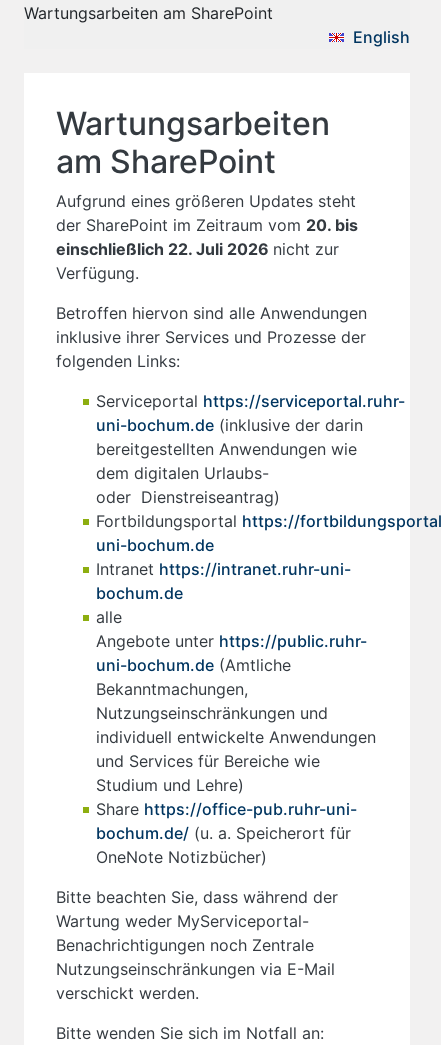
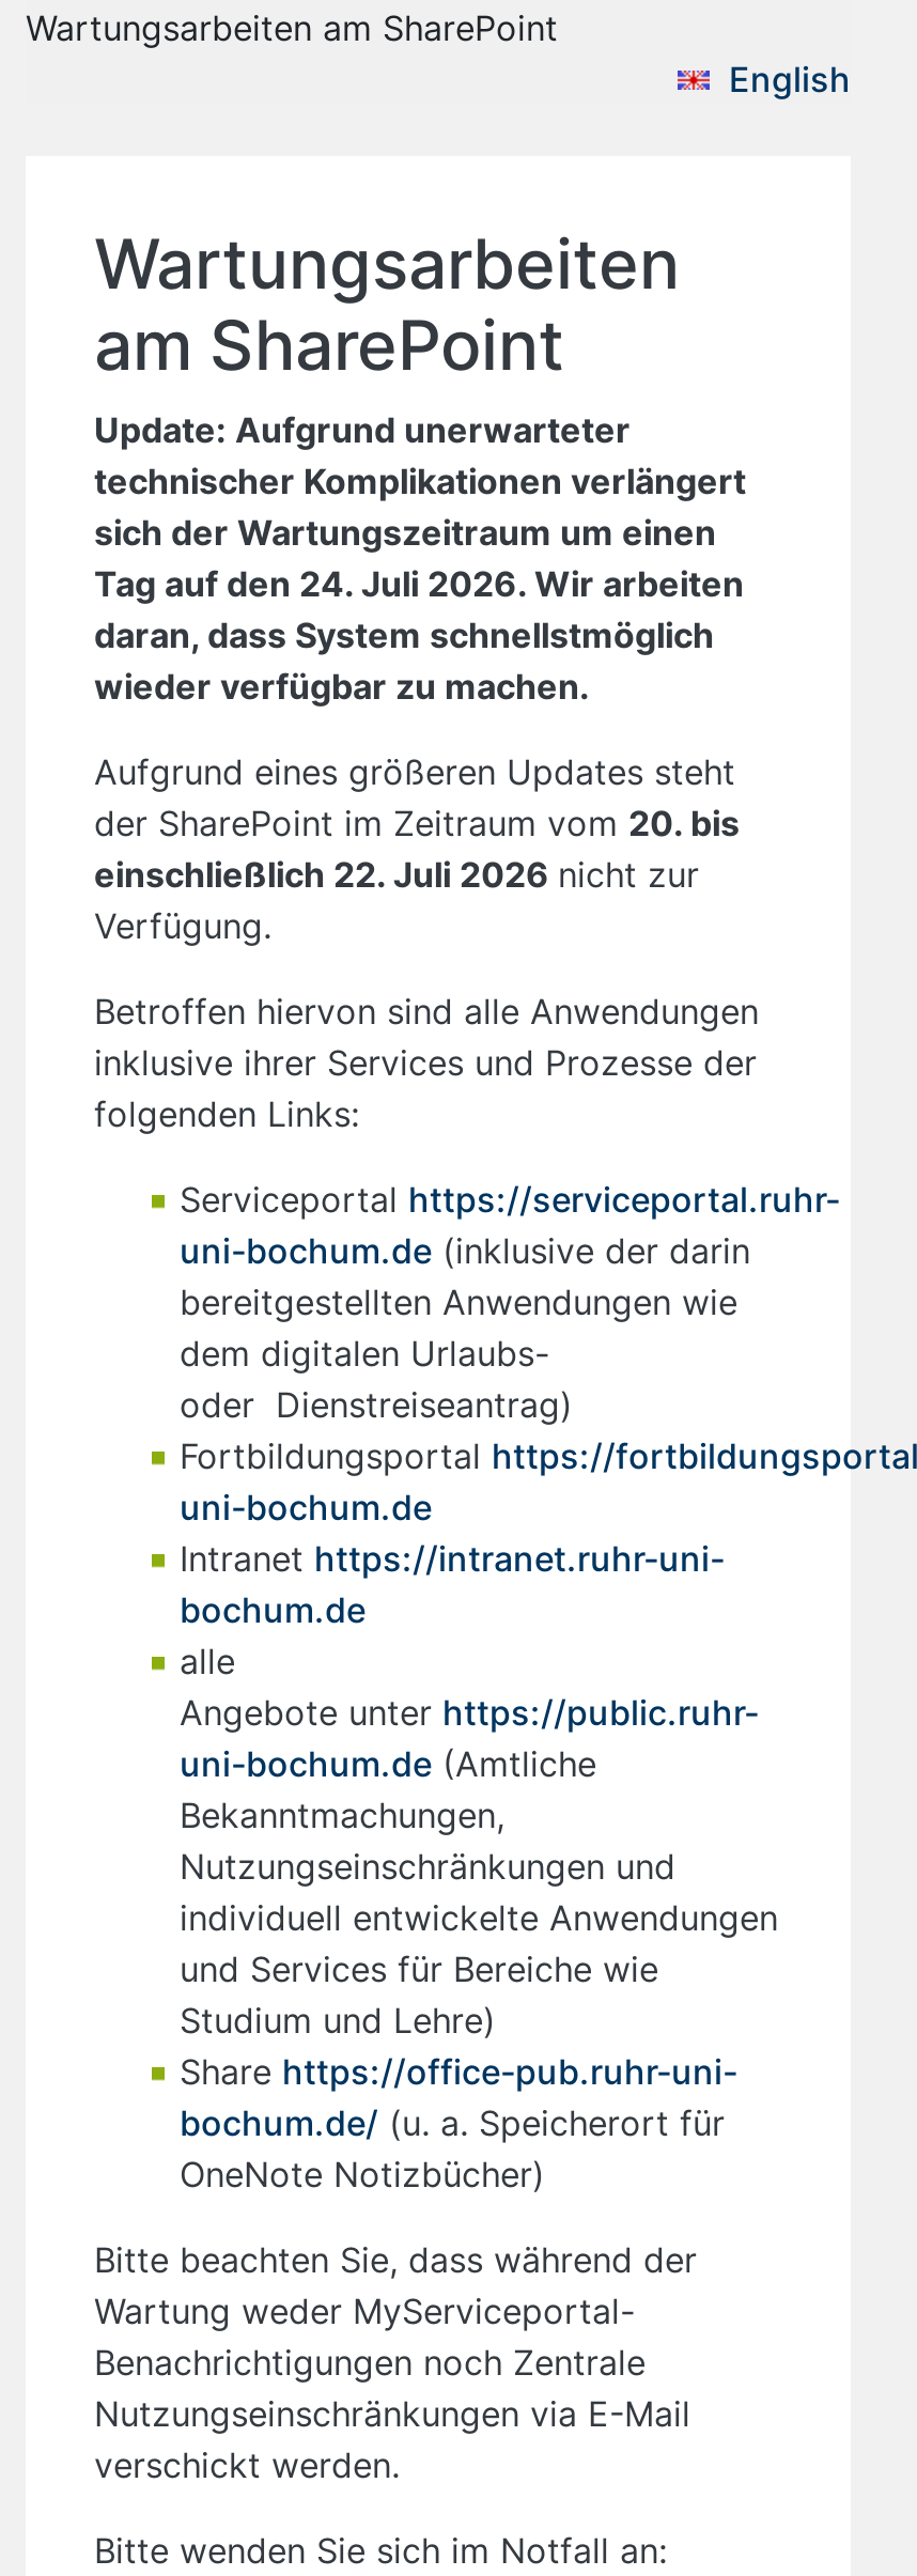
+ Update: Aufgrund unerwarteter
+ technischer Komplikationen verlängert
+ sich der Wartungszeitraum um einen
+ Tag auf den 24. Juli 2026. Wir arbeiten
+ daran, dass System schnellstmöglich
+ wieder verfügbar zu machen.
